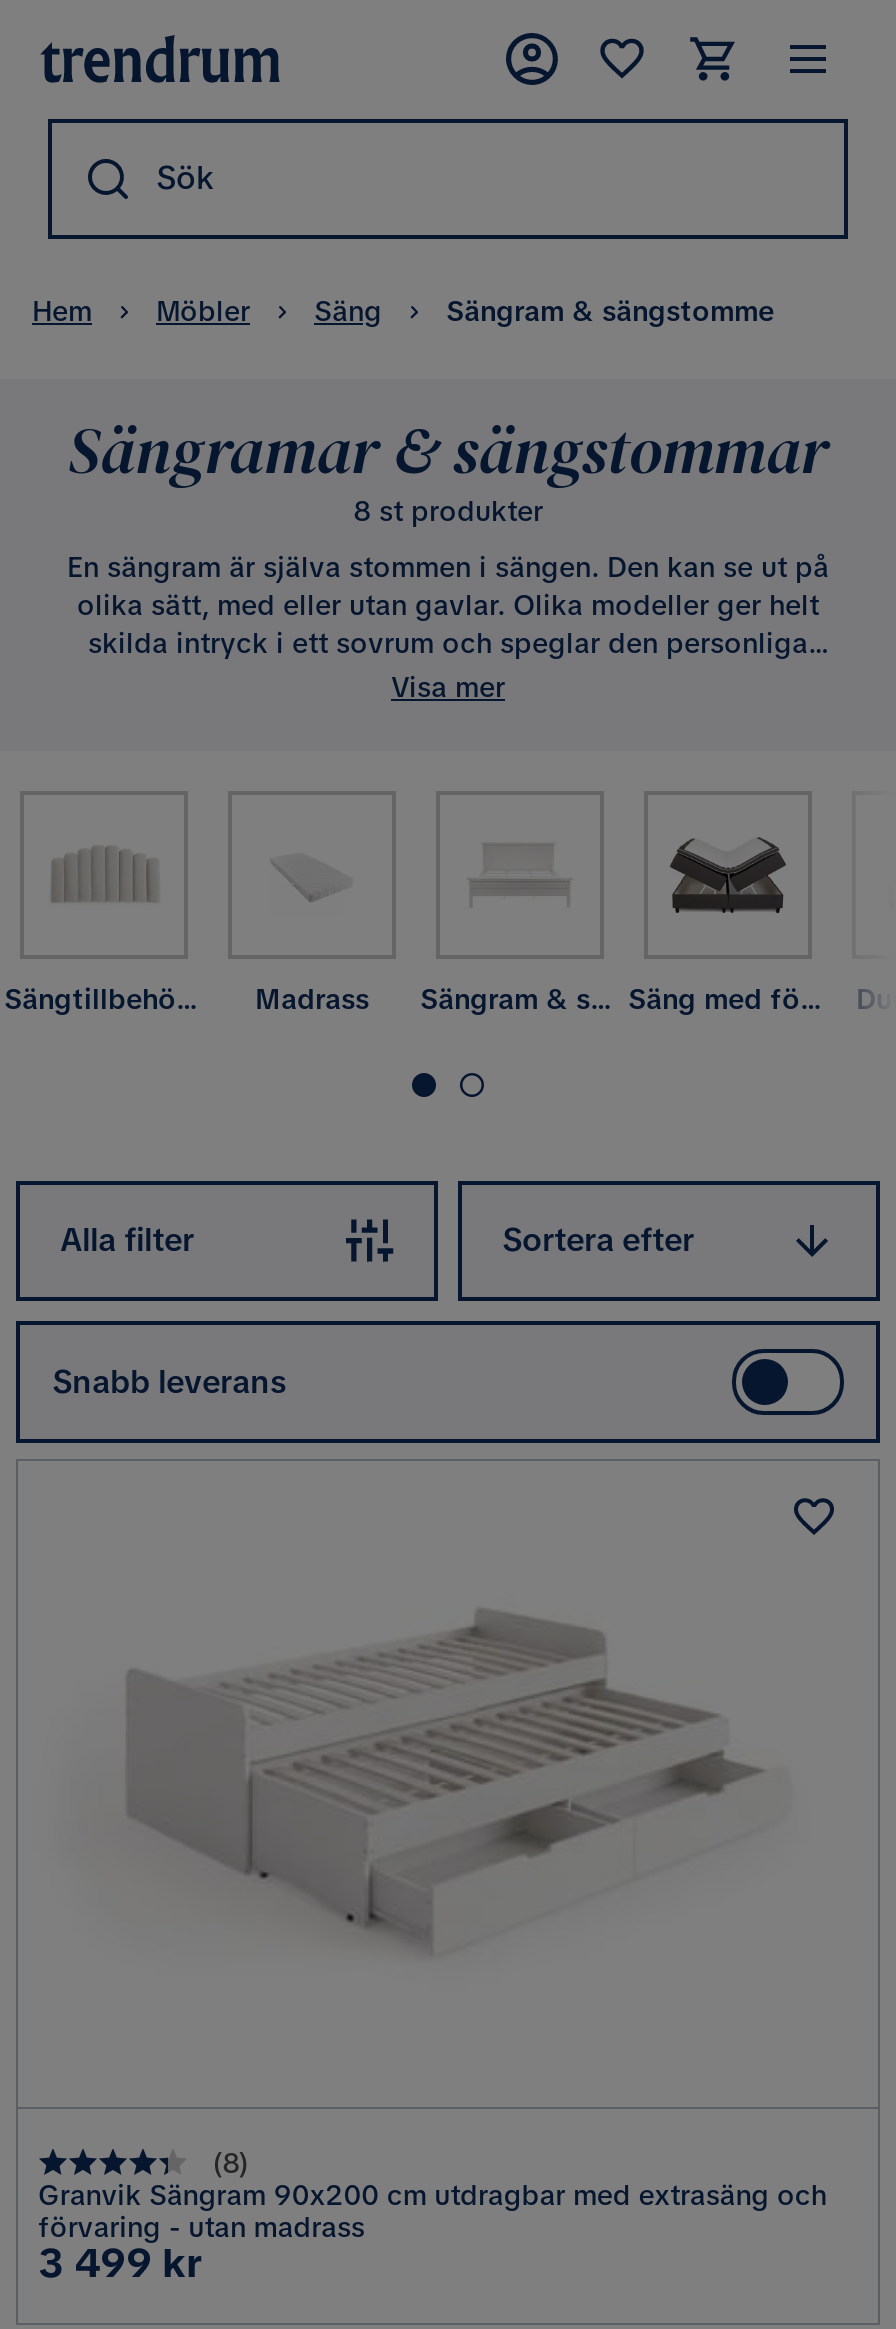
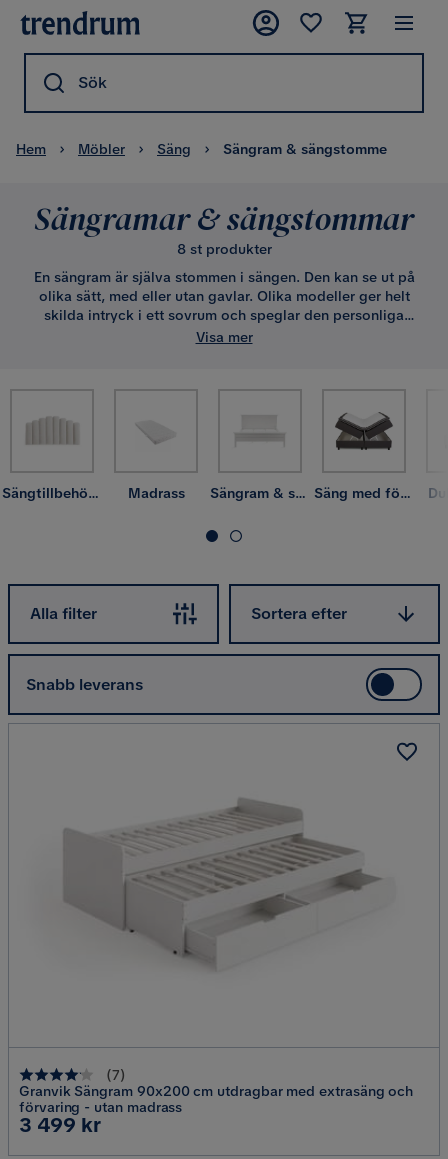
- (8)
+ (7)
